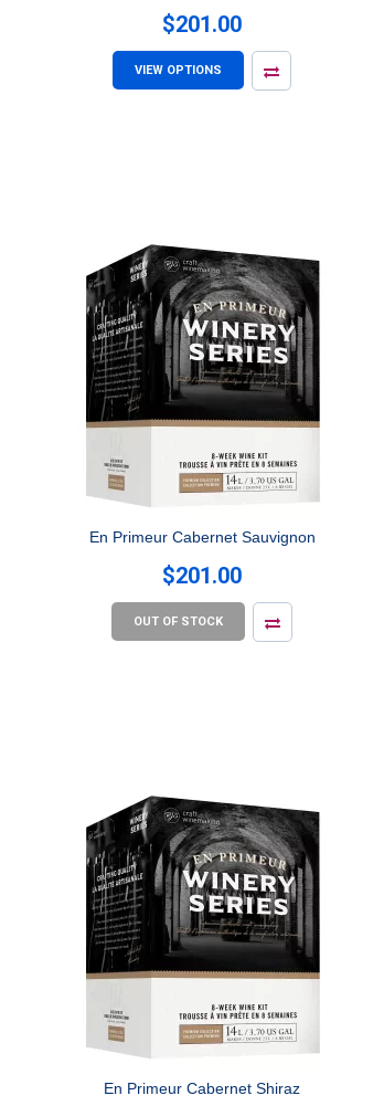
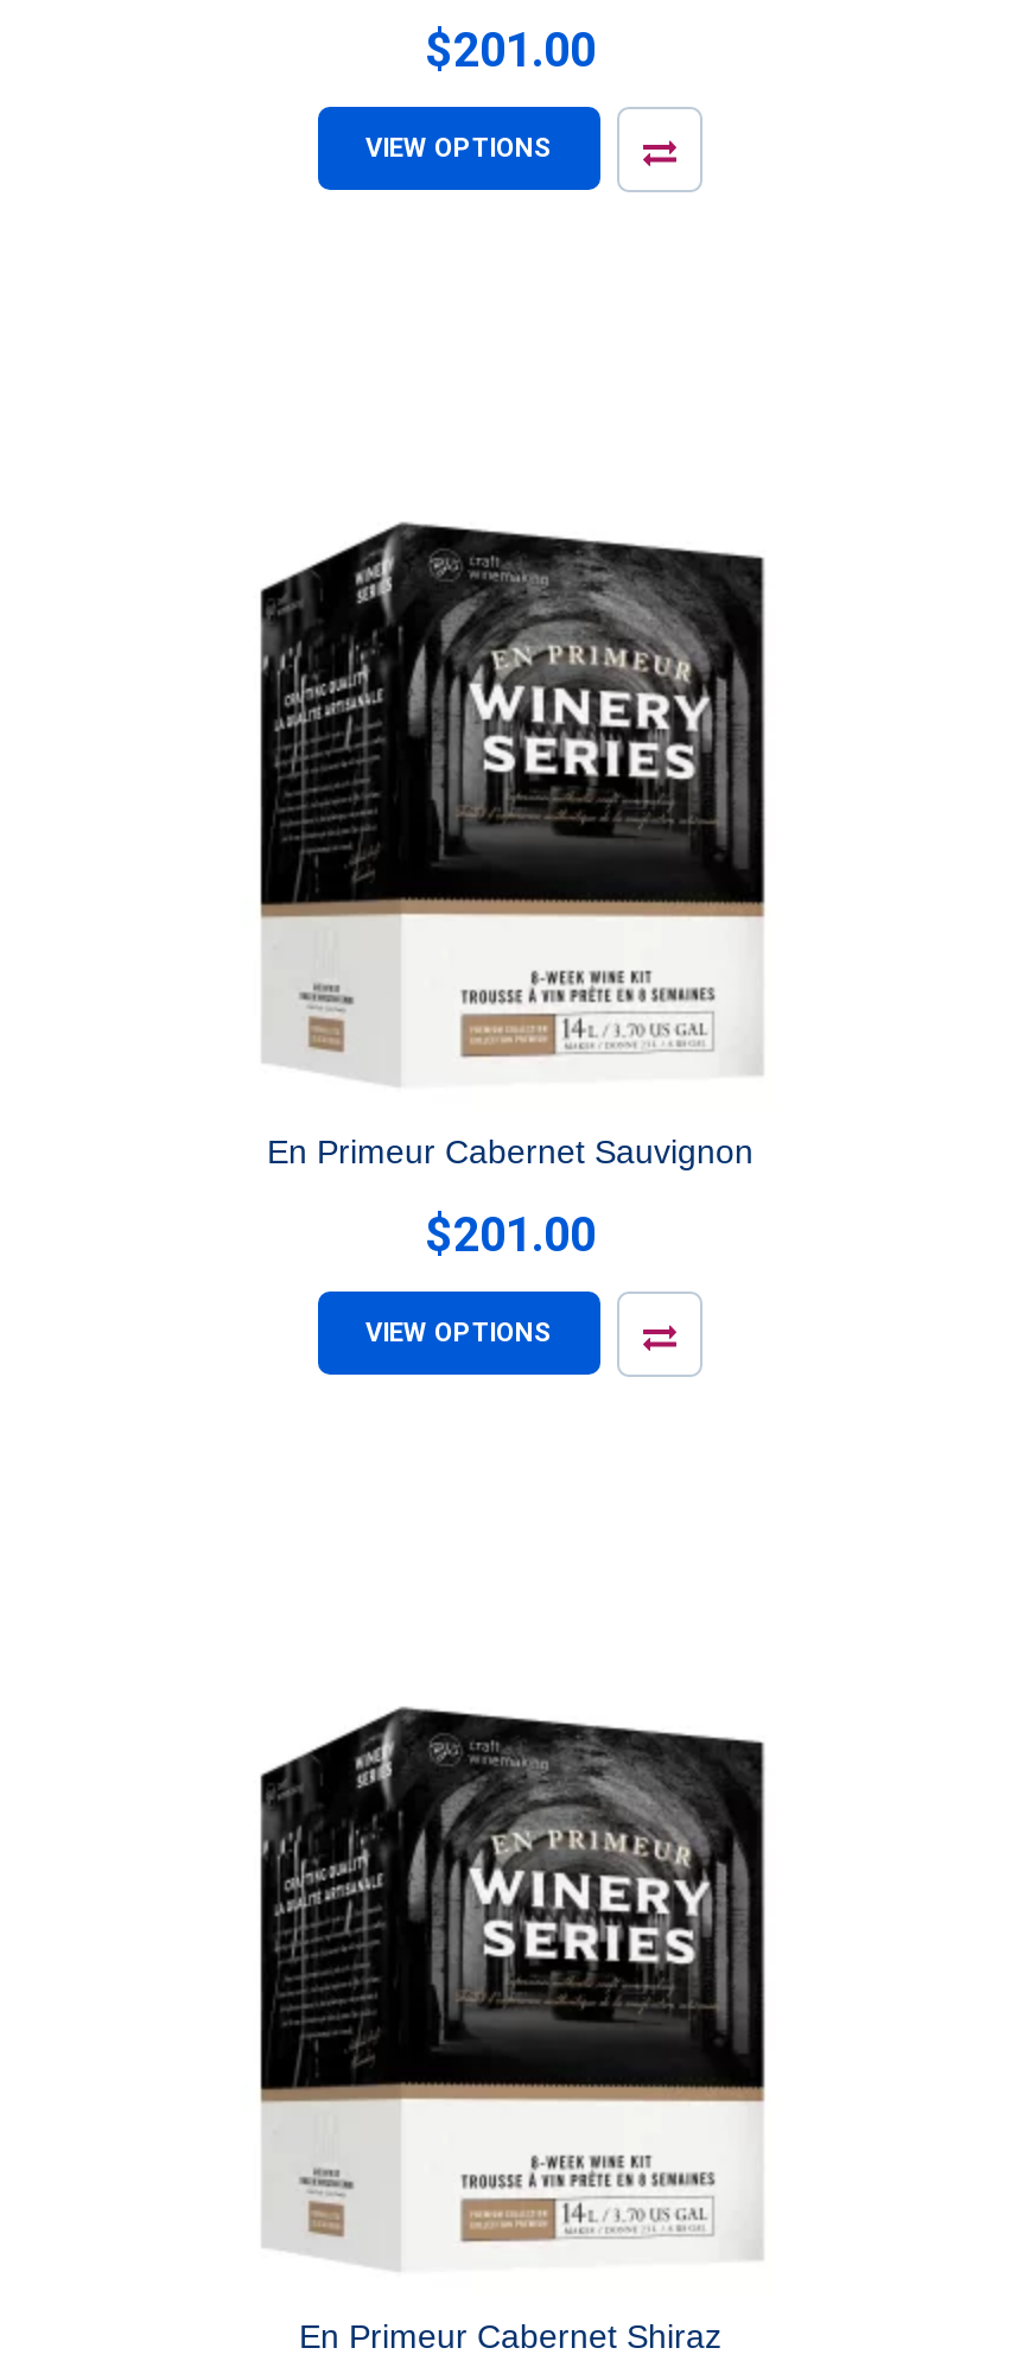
- OUT OF STOCK
+ VIEW OPTIONS
